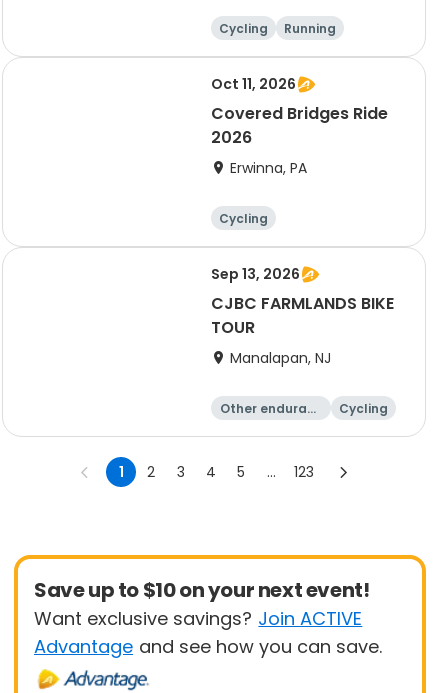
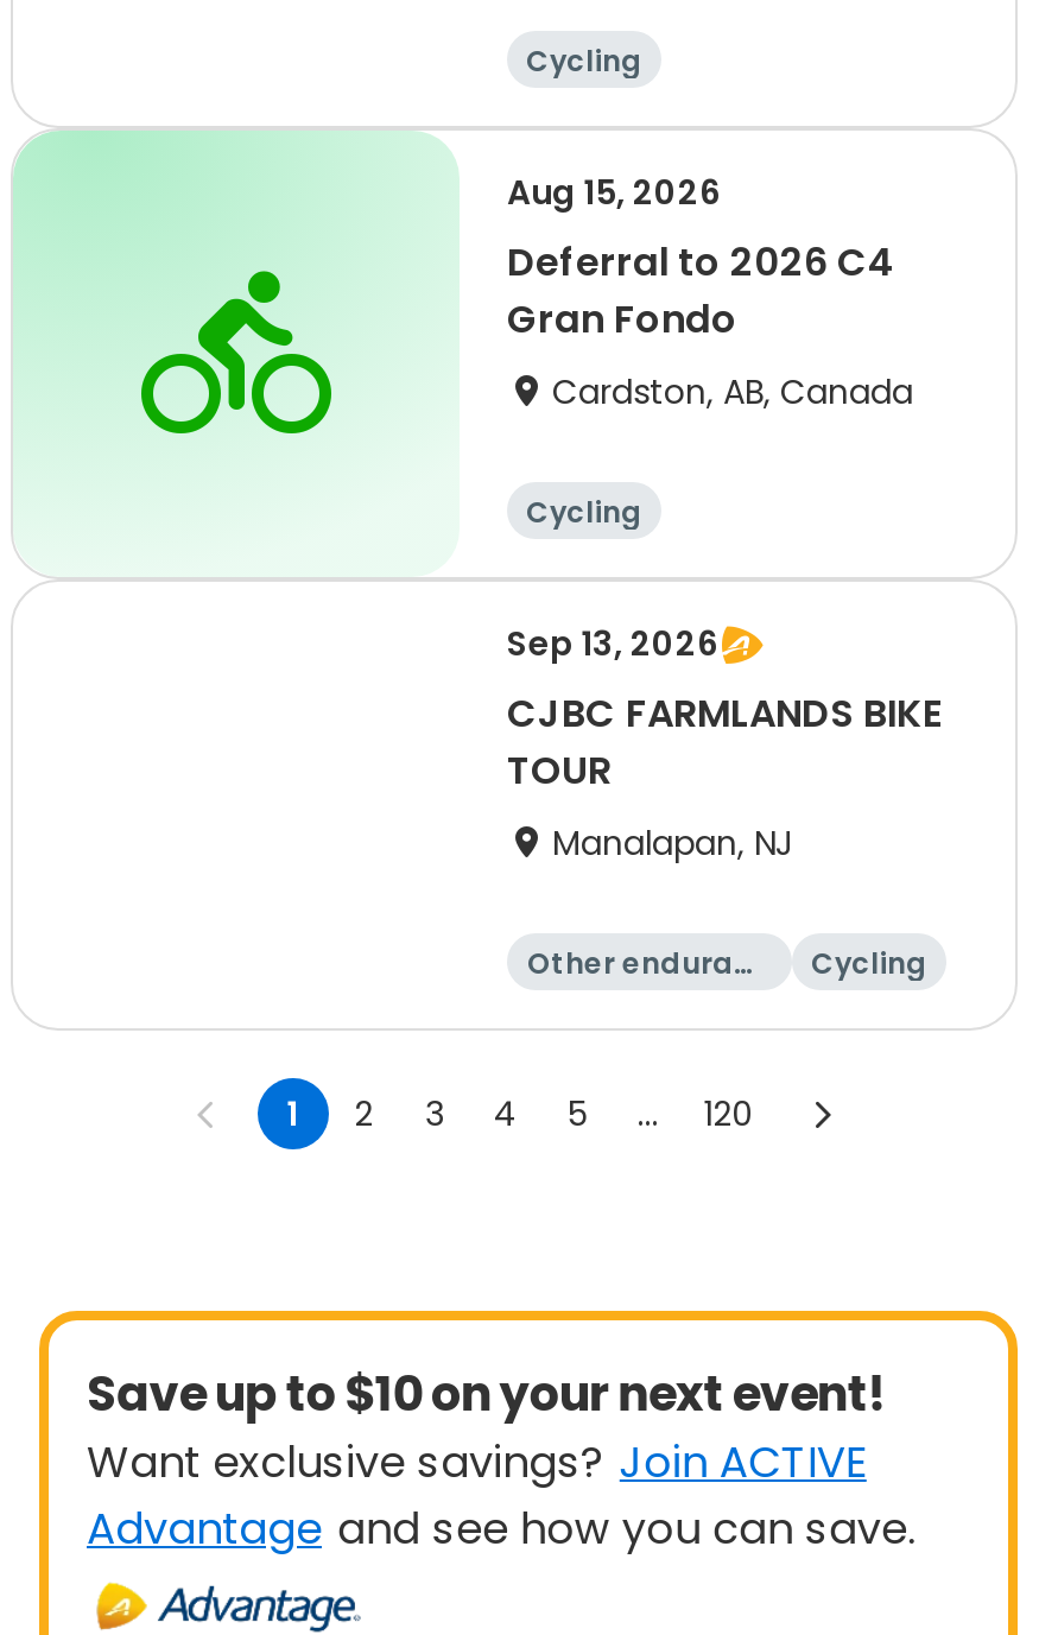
- Running
- Oct 11, 2026
- Covered Bridges Ride
- 2026
- Erwinna, PA
+ Aug 15, 2026
+ Deferral to 2026 C4
+ Gran Fondo
+ Cardston, AB, Canada

+ [image]

- 123
+ 120
